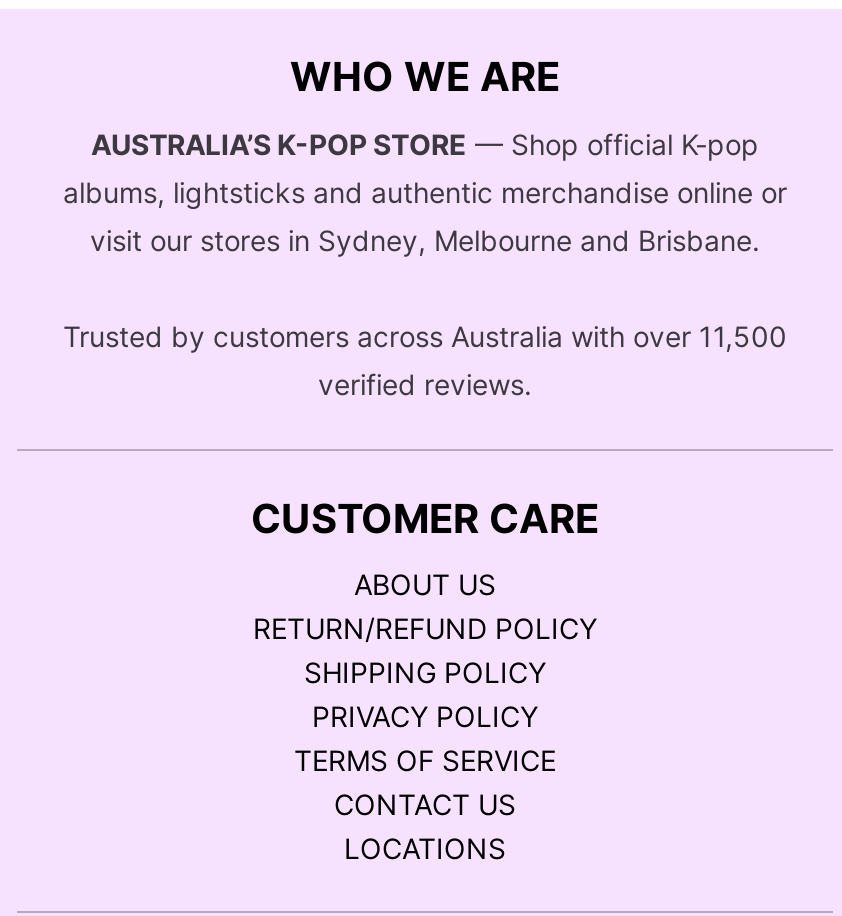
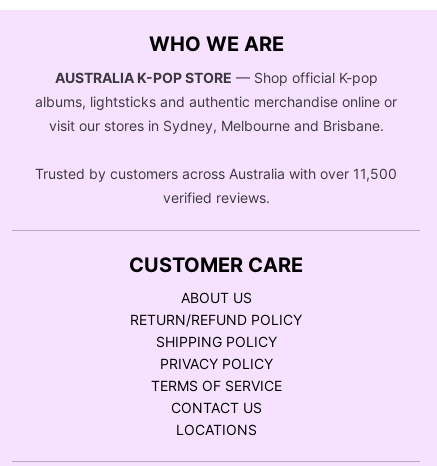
- AUSTRALIA’S K-POP STORE — Shop official K-pop
+ AUSTRALIA K-POP STORE — Shop official K-pop
